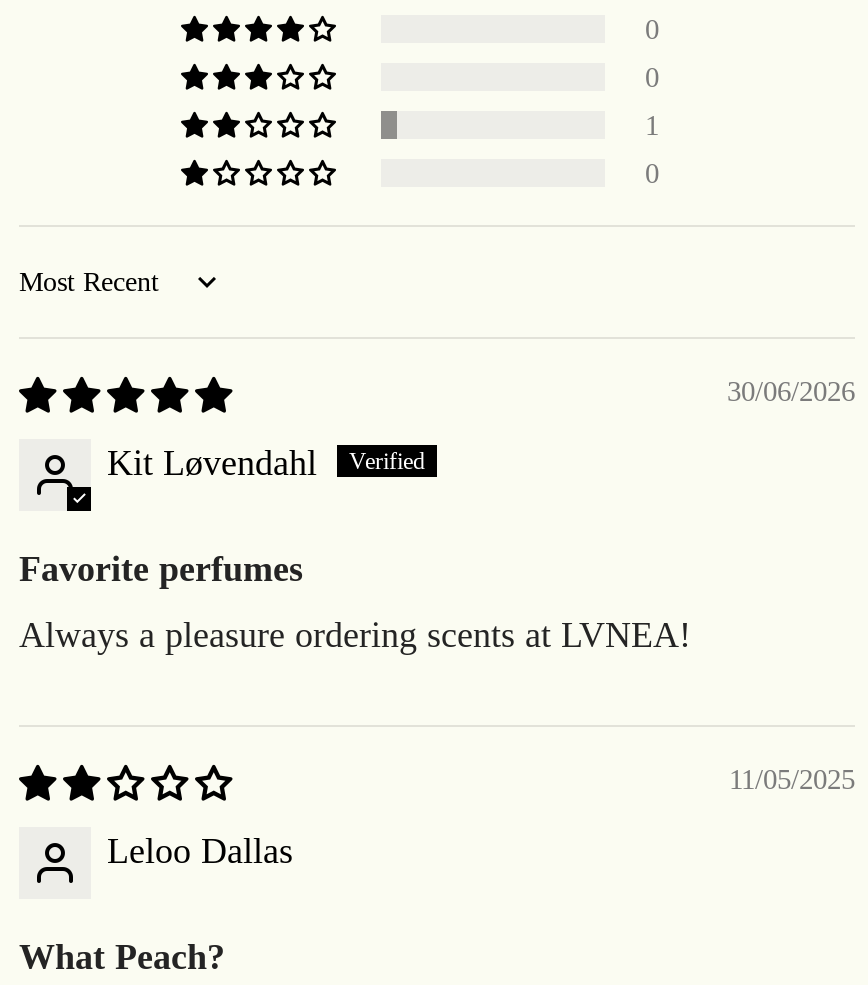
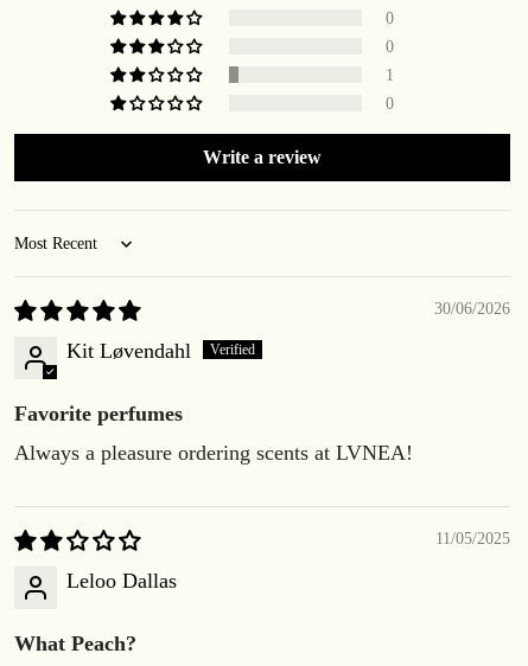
+ Write a review
